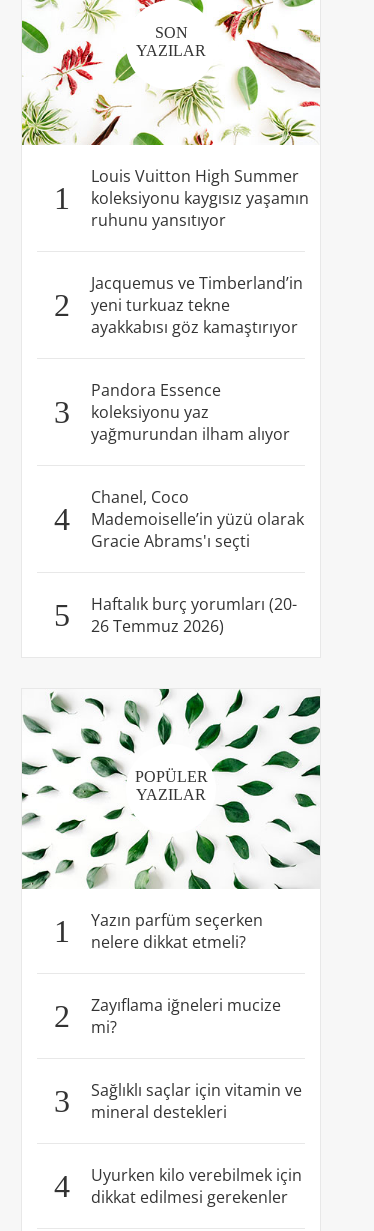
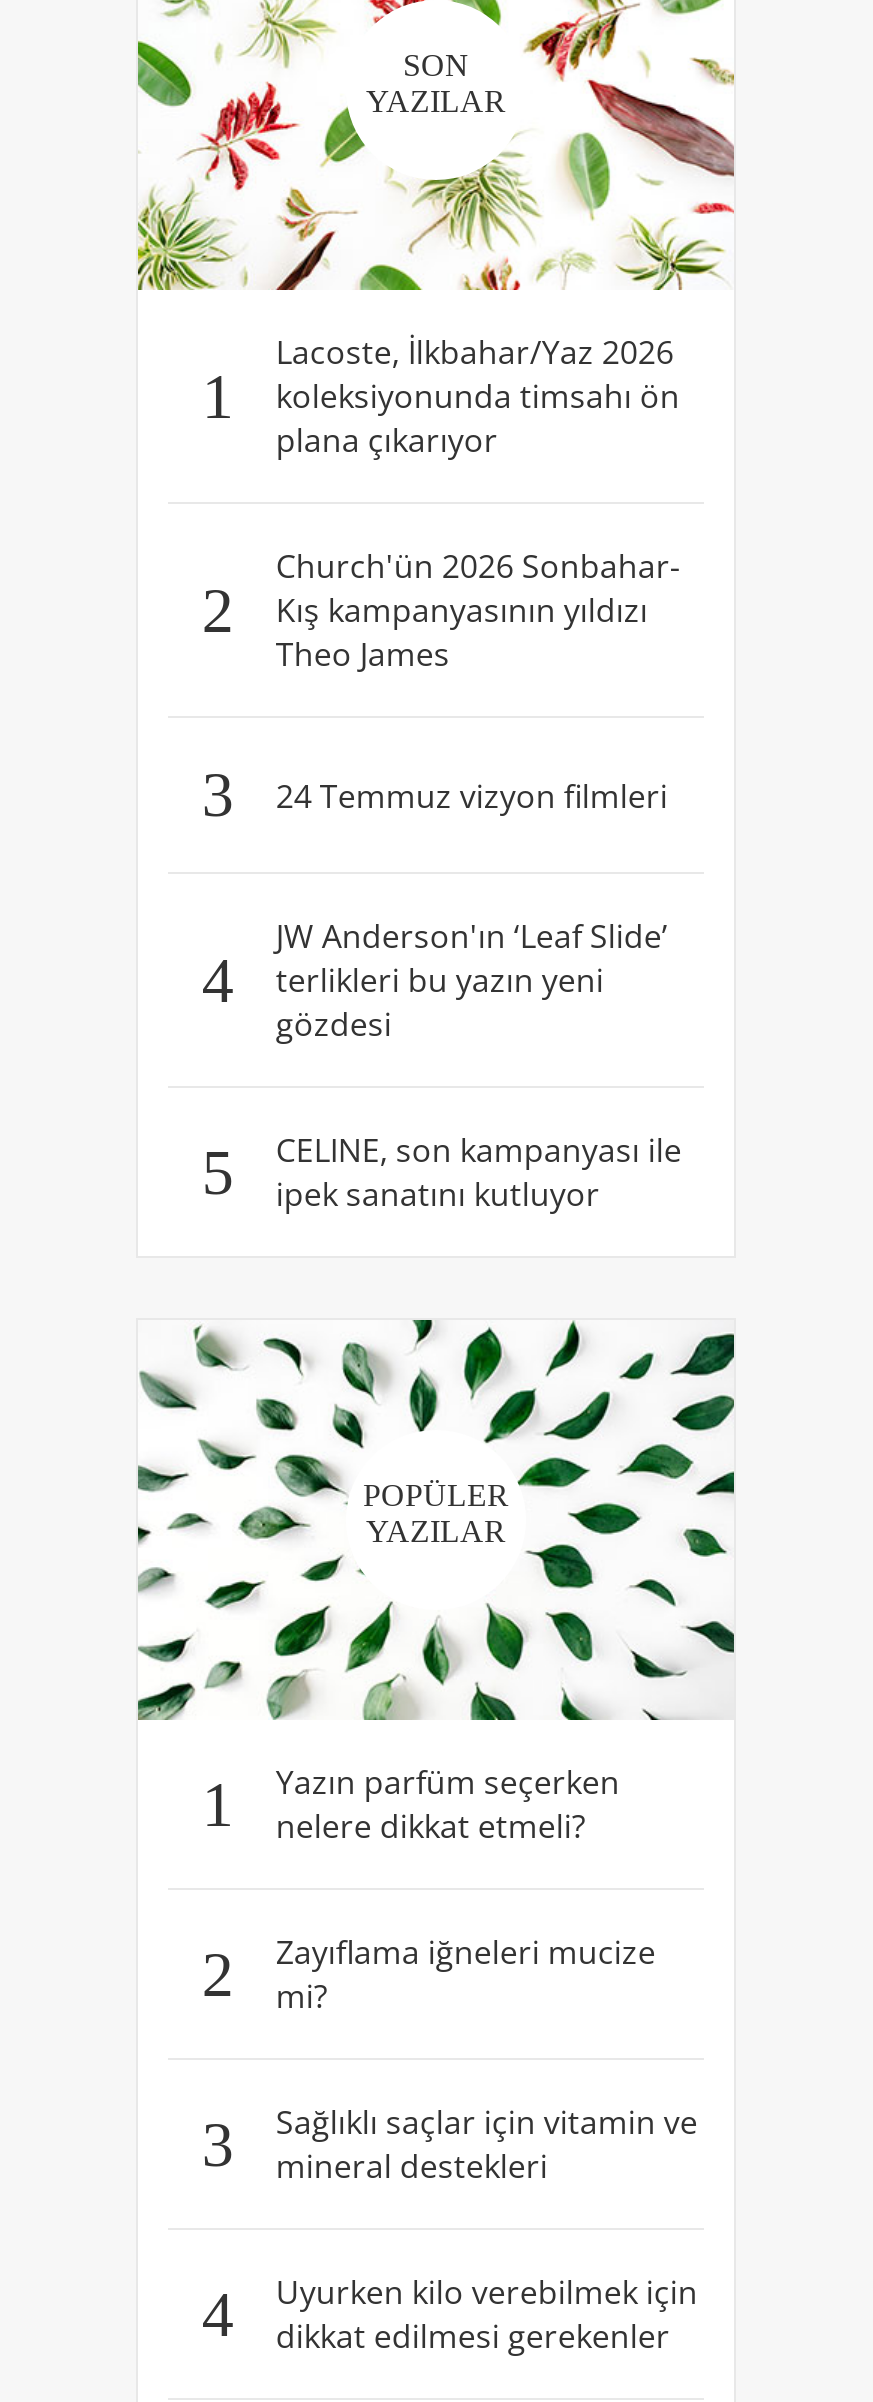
- Louis Vuitton High Summer
- koleksiyonu kaygısız yaşamın
- ruhunu yansıtıyor
+ Lacoste, İlkbahar/Yaz 2026
+ koleksiyonunda timsahı ön
+ plana çıkarıyor

- Jacquemus ve Timberland’in
- yeni turkuaz tekne
- ayakkabısı göz kamaştırıyor
+ Church'ün 2026 Sonbahar-
+ Kış kampanyasının yıldızı
+ Theo James

- Pandora Essence
- koleksiyonu yaz
- yağmurundan ilham alıyor
+ 24 Temmuz vizyon filmleri

- Chanel, Coco
- Mademoiselle’in yüzü olarak
- Gracie Abrams'ı seçti
+ JW Anderson'ın ‘Leaf Slide’
+ terlikleri bu yazın yeni
+ gözdesi

- Haftalık burç yorumları (20-
- 26 Temmuz 2026)
+ CELINE, son kampanyası ile
+ ipek sanatını kutluyor
